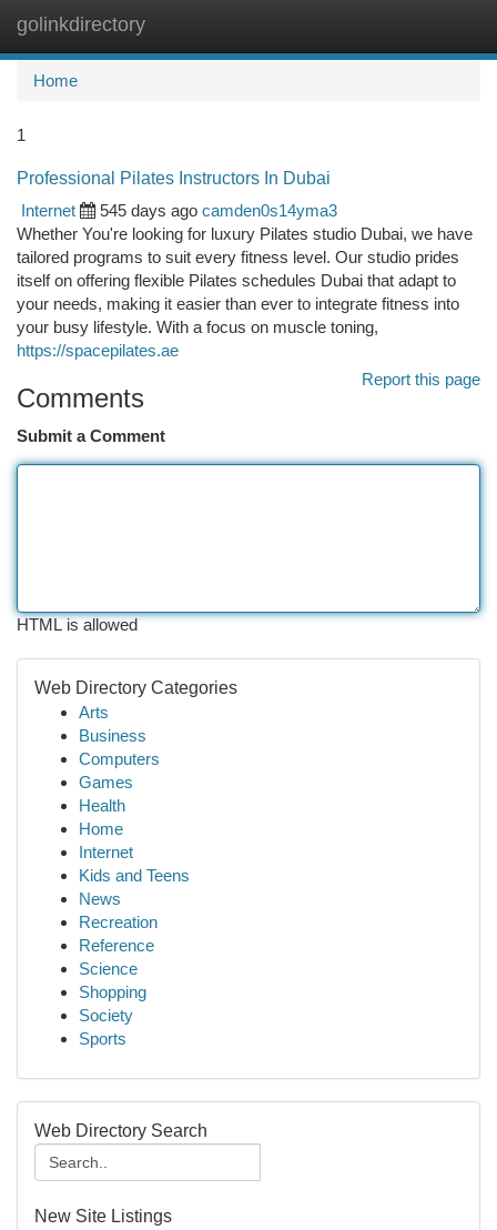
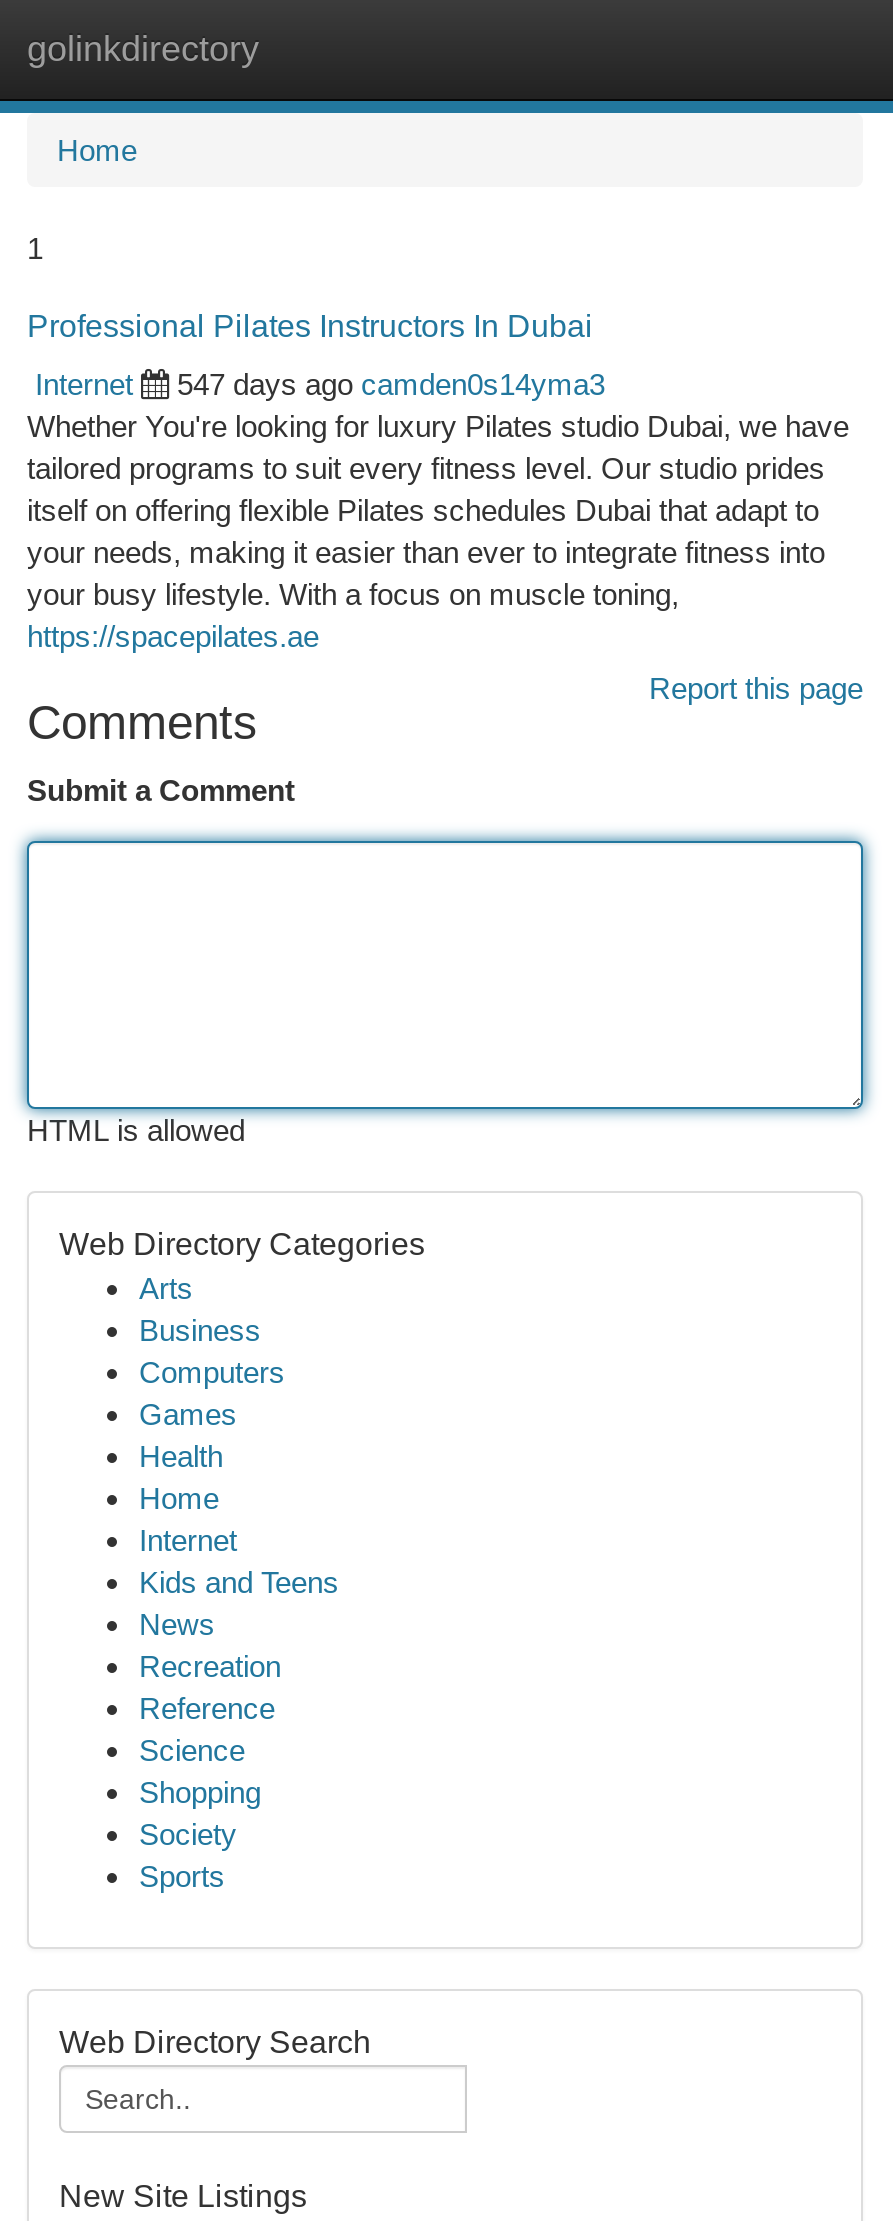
- 545 days ago camden0s14yma3
+ 547 days ago camden0s14yma3
